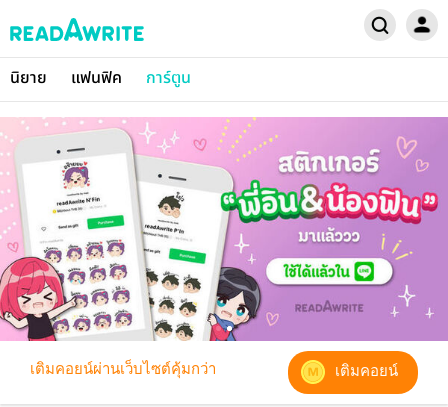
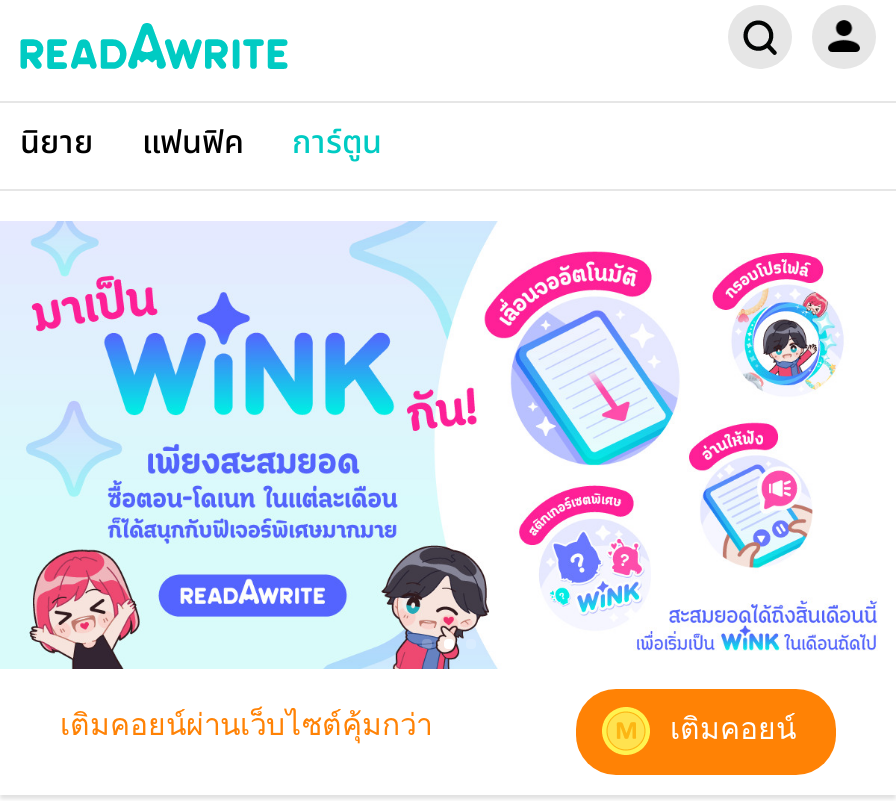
- [image]
+ [image]
